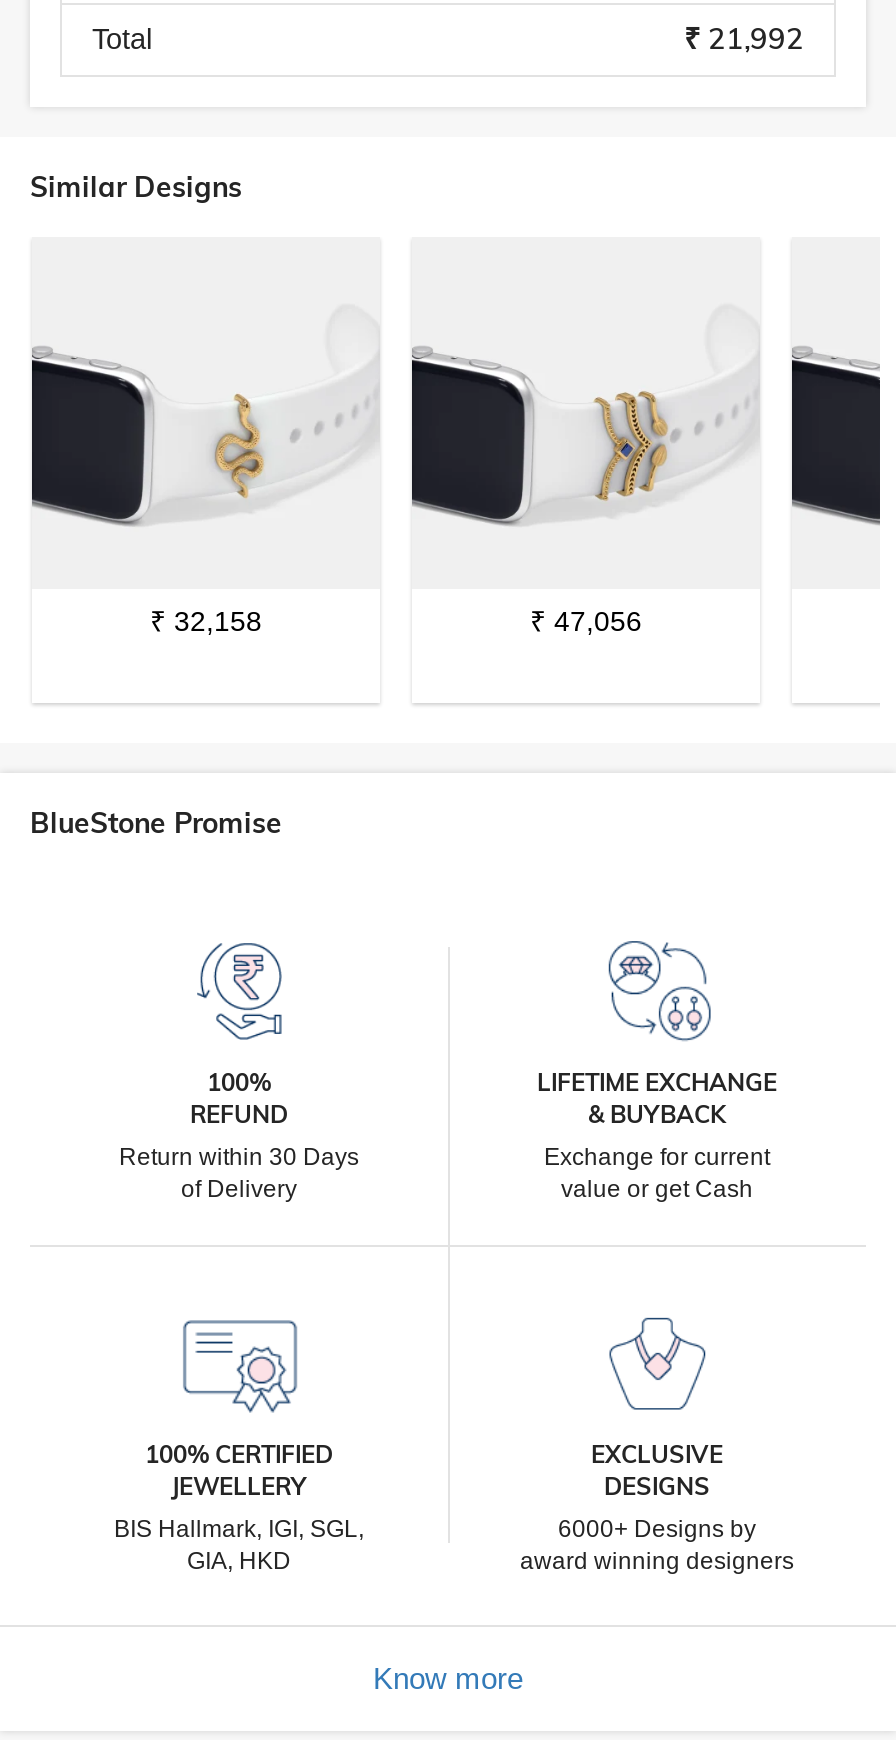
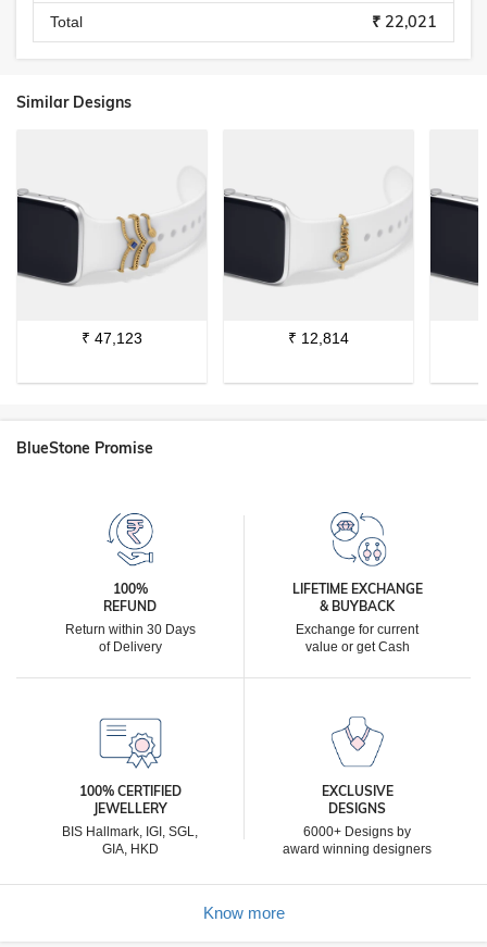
- ₹ 21,992
+ ₹ 22,021

- [image]
+ [image]

- [image]
+ [image]

- ₹32,158
+ ₹47,123

- ₹47,056
+ ₹12,814
